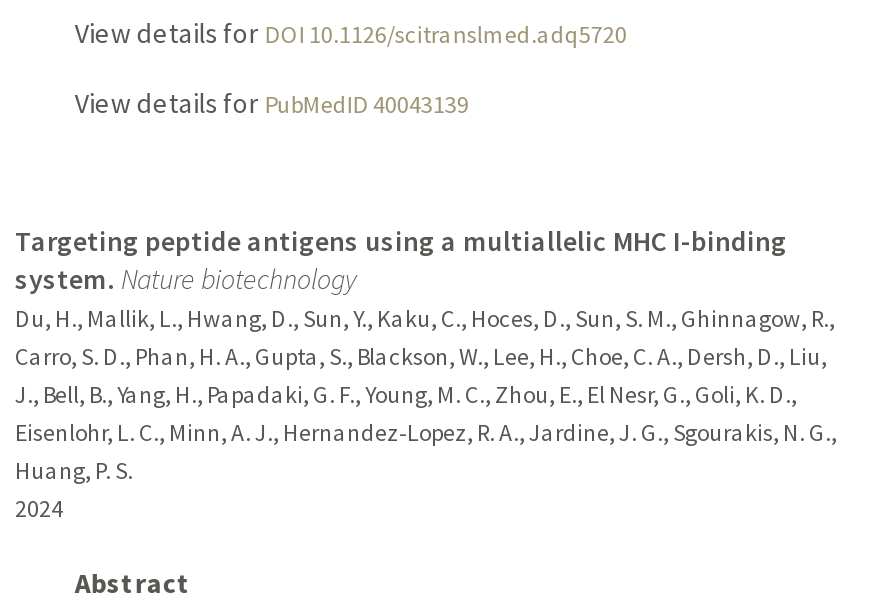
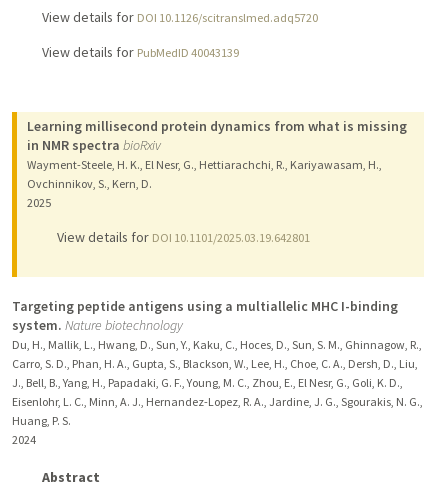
+ [image]
+ Learning millisecond protein dynamics from what is missing
+ in NMR spectra bioRxiv
+ Wayment-Steele, H. K., El Nesr, G., Hettiarachchi, R., Kariyawasam, H.,
+ Ovchinnikov, S., Kern, D.
+ 2025
+ View details for DOI 10.1101/2025.03.19.642801
